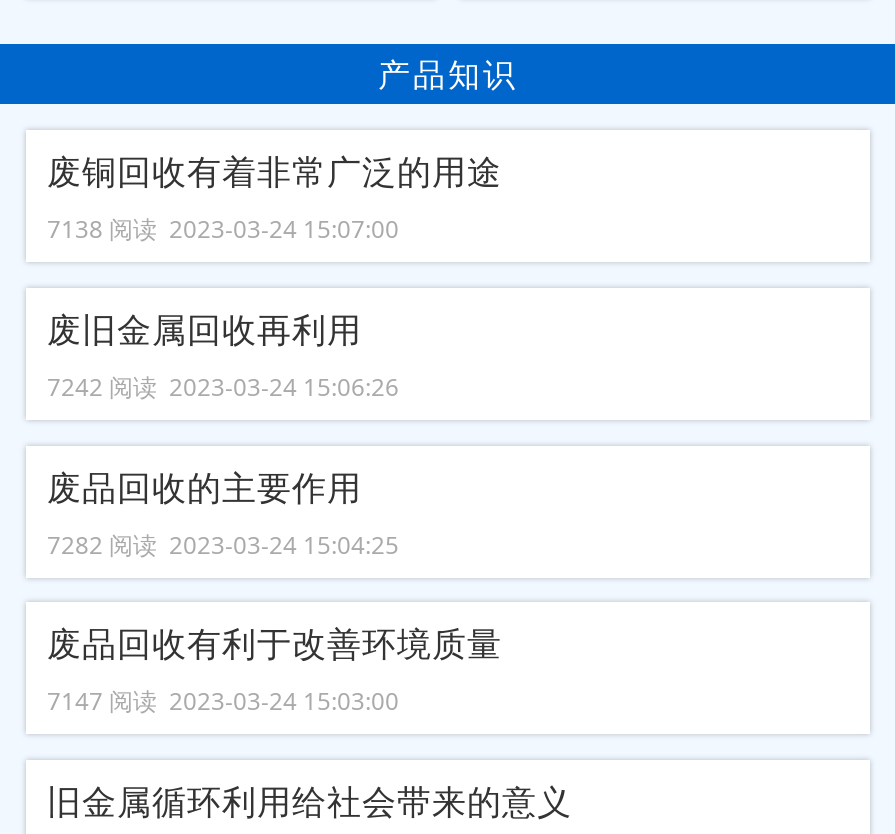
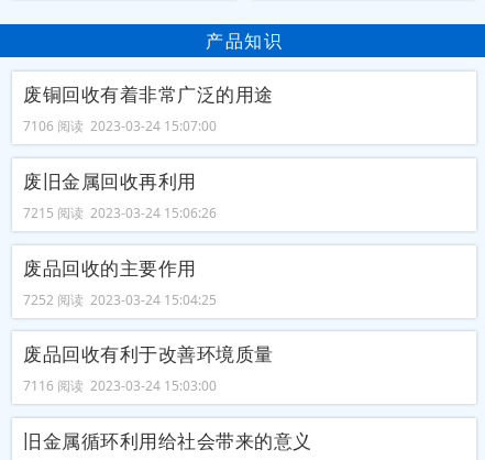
- 7138 阅读 2023-03-24 15:07:00
+ 7106 阅读 2023-03-24 15:07:00

- 7242 阅读 2023-03-24 15:06:26
+ 7215 阅读 2023-03-24 15:06:26

- 7282 阅读 2023-03-24 15:04:25
+ 7252 阅读 2023-03-24 15:04:25

- 7147 阅读 2023-03-24 15:03:00
+ 7116 阅读 2023-03-24 15:03:00
